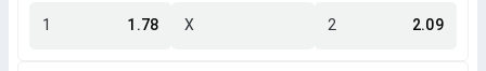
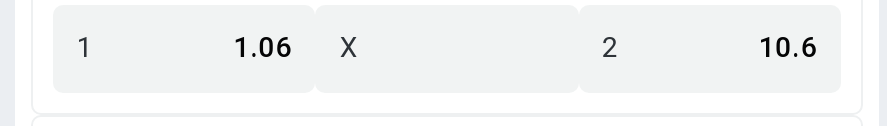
- 1.78 X
+ 1.06 X

- 2.09
+ 10.6
